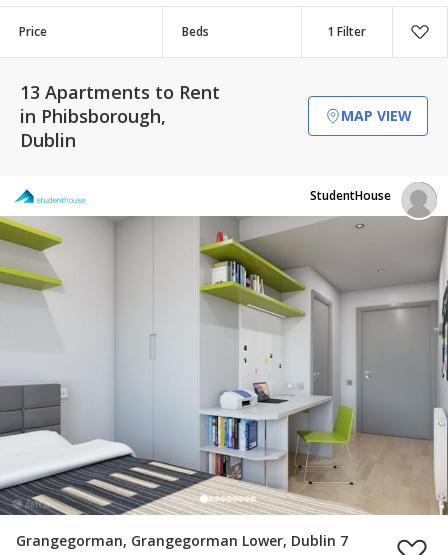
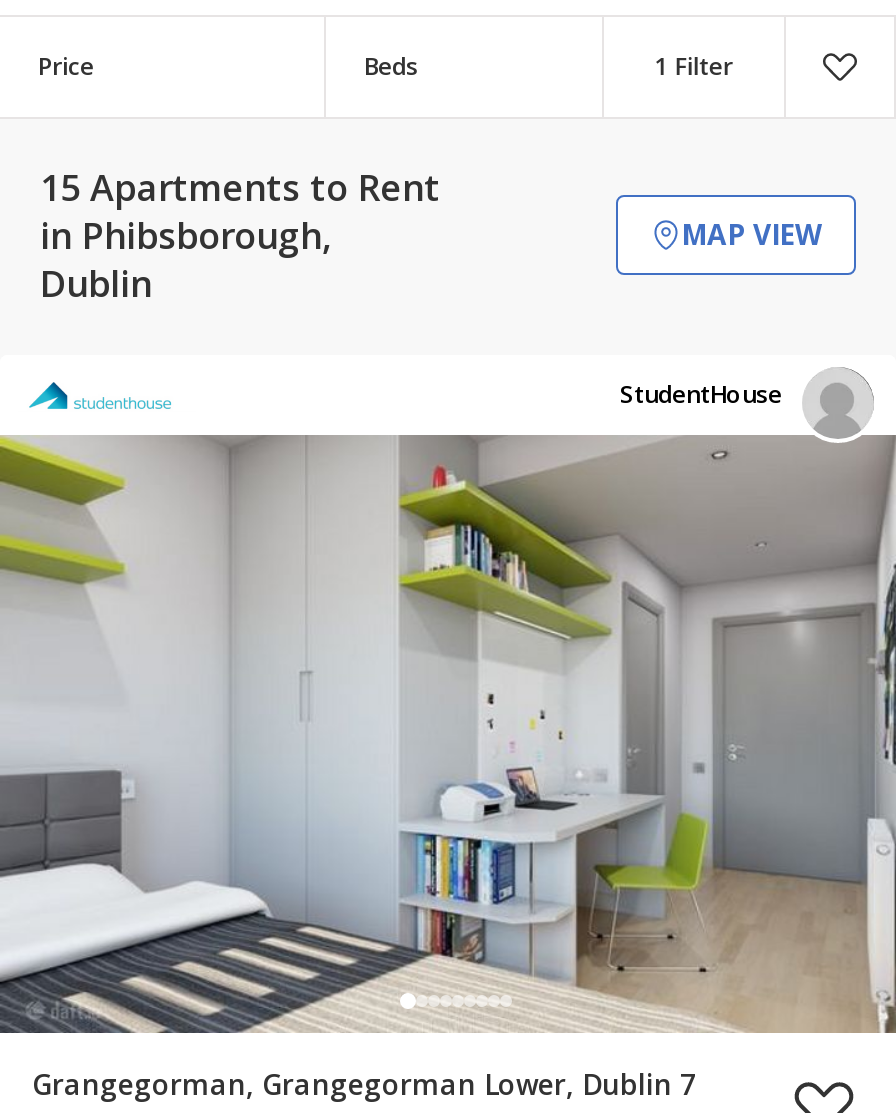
- 13 Apartments to Rent
+ 15 Apartments to Rent
